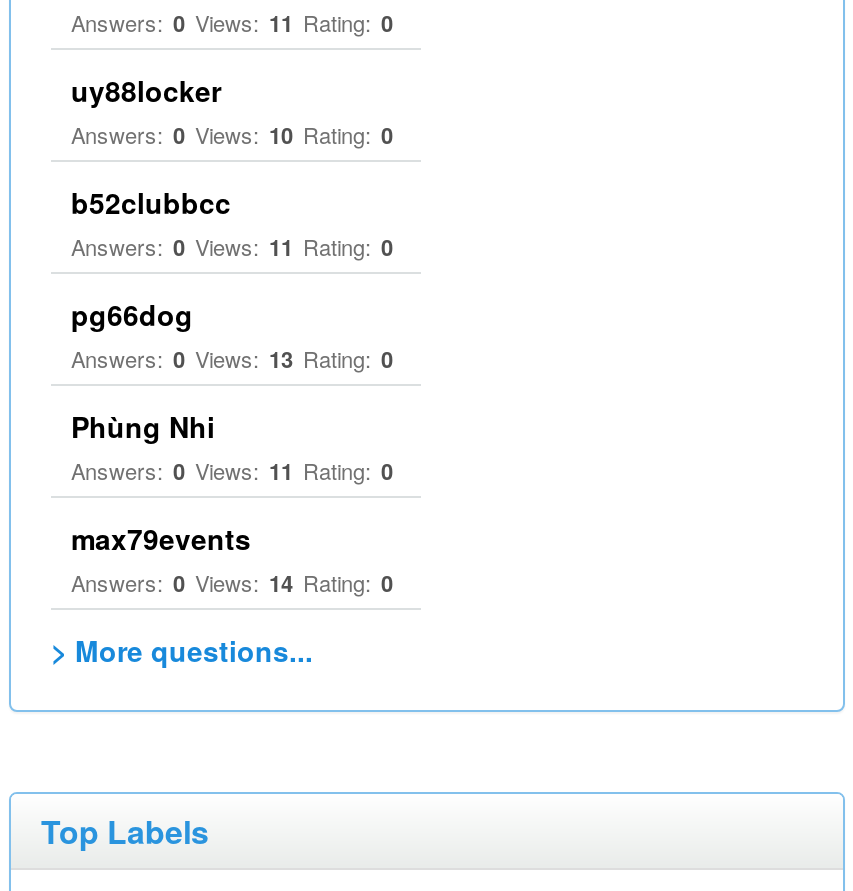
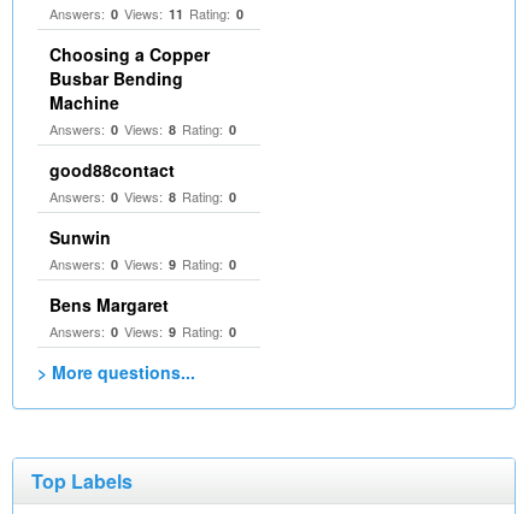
- uy88locker
- Answers: 0 Views: 10 Rating: 0
- b52clubbcc
- Answers: 0 Views: 11 Rating: 0
- pg66dog
- Answers: 0 Views: 13 Rating: 0
- Phùng Nhi
- Answers: 0 Views: 11 Rating: 0
- max79events
- Answers: 0 Views: 14 Rating: 0
+ Choosing a Copper
+ Busbar Bending
+ Machine
+ Answers: 0 Views: 8 Rating: 0
+ good88contact
+ Answers: 0 Views: 8 Rating: 0
+ Sunwin
+ Answers: 0 Views: 9 Rating: 0
+ Bens Margaret
+ Answers: 0 Views: 9 Rating: 0
